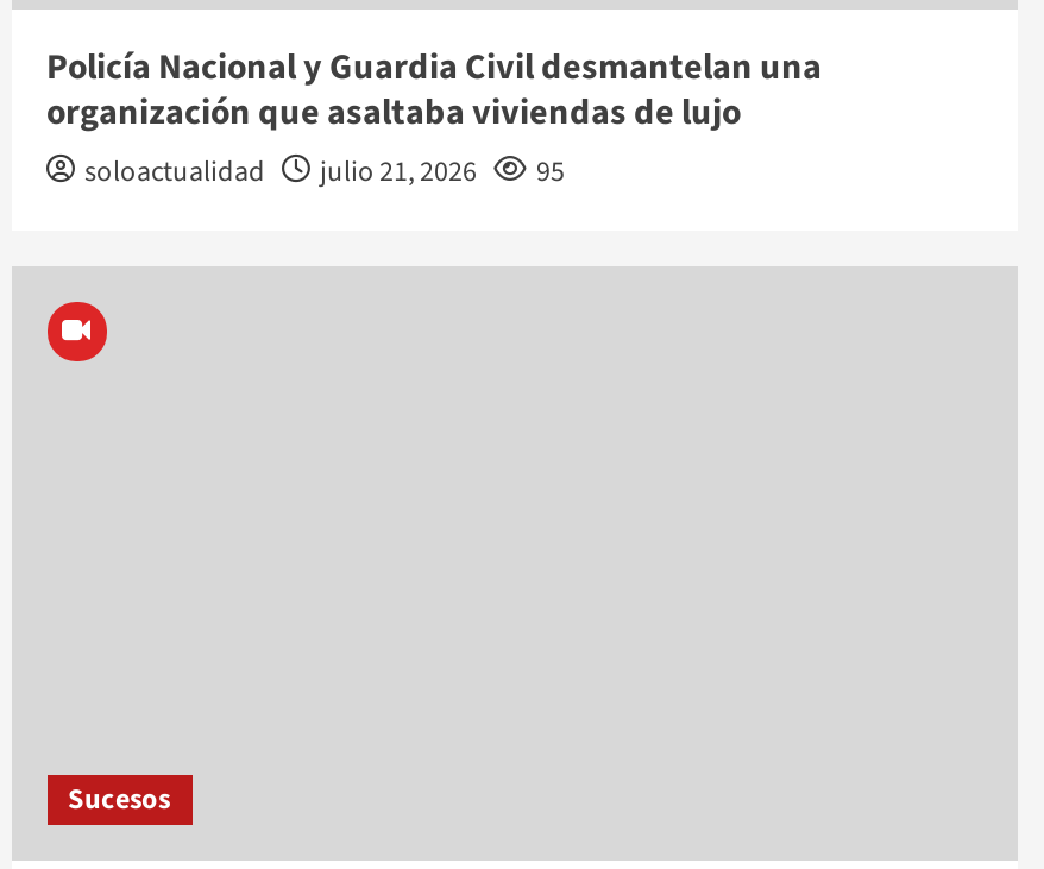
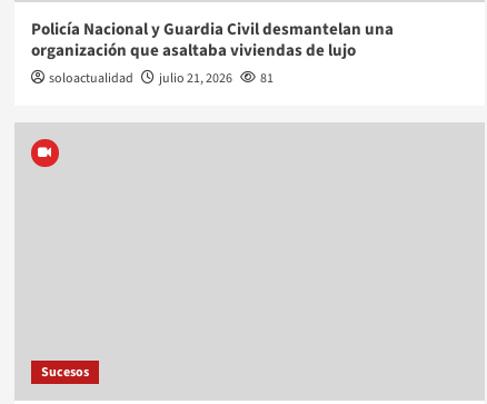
- soloactualidad julio 21, 2026 95
+ soloactualidad julio 21, 2026 81
